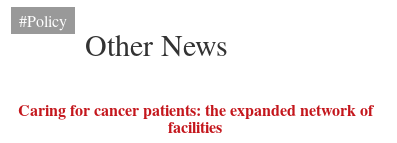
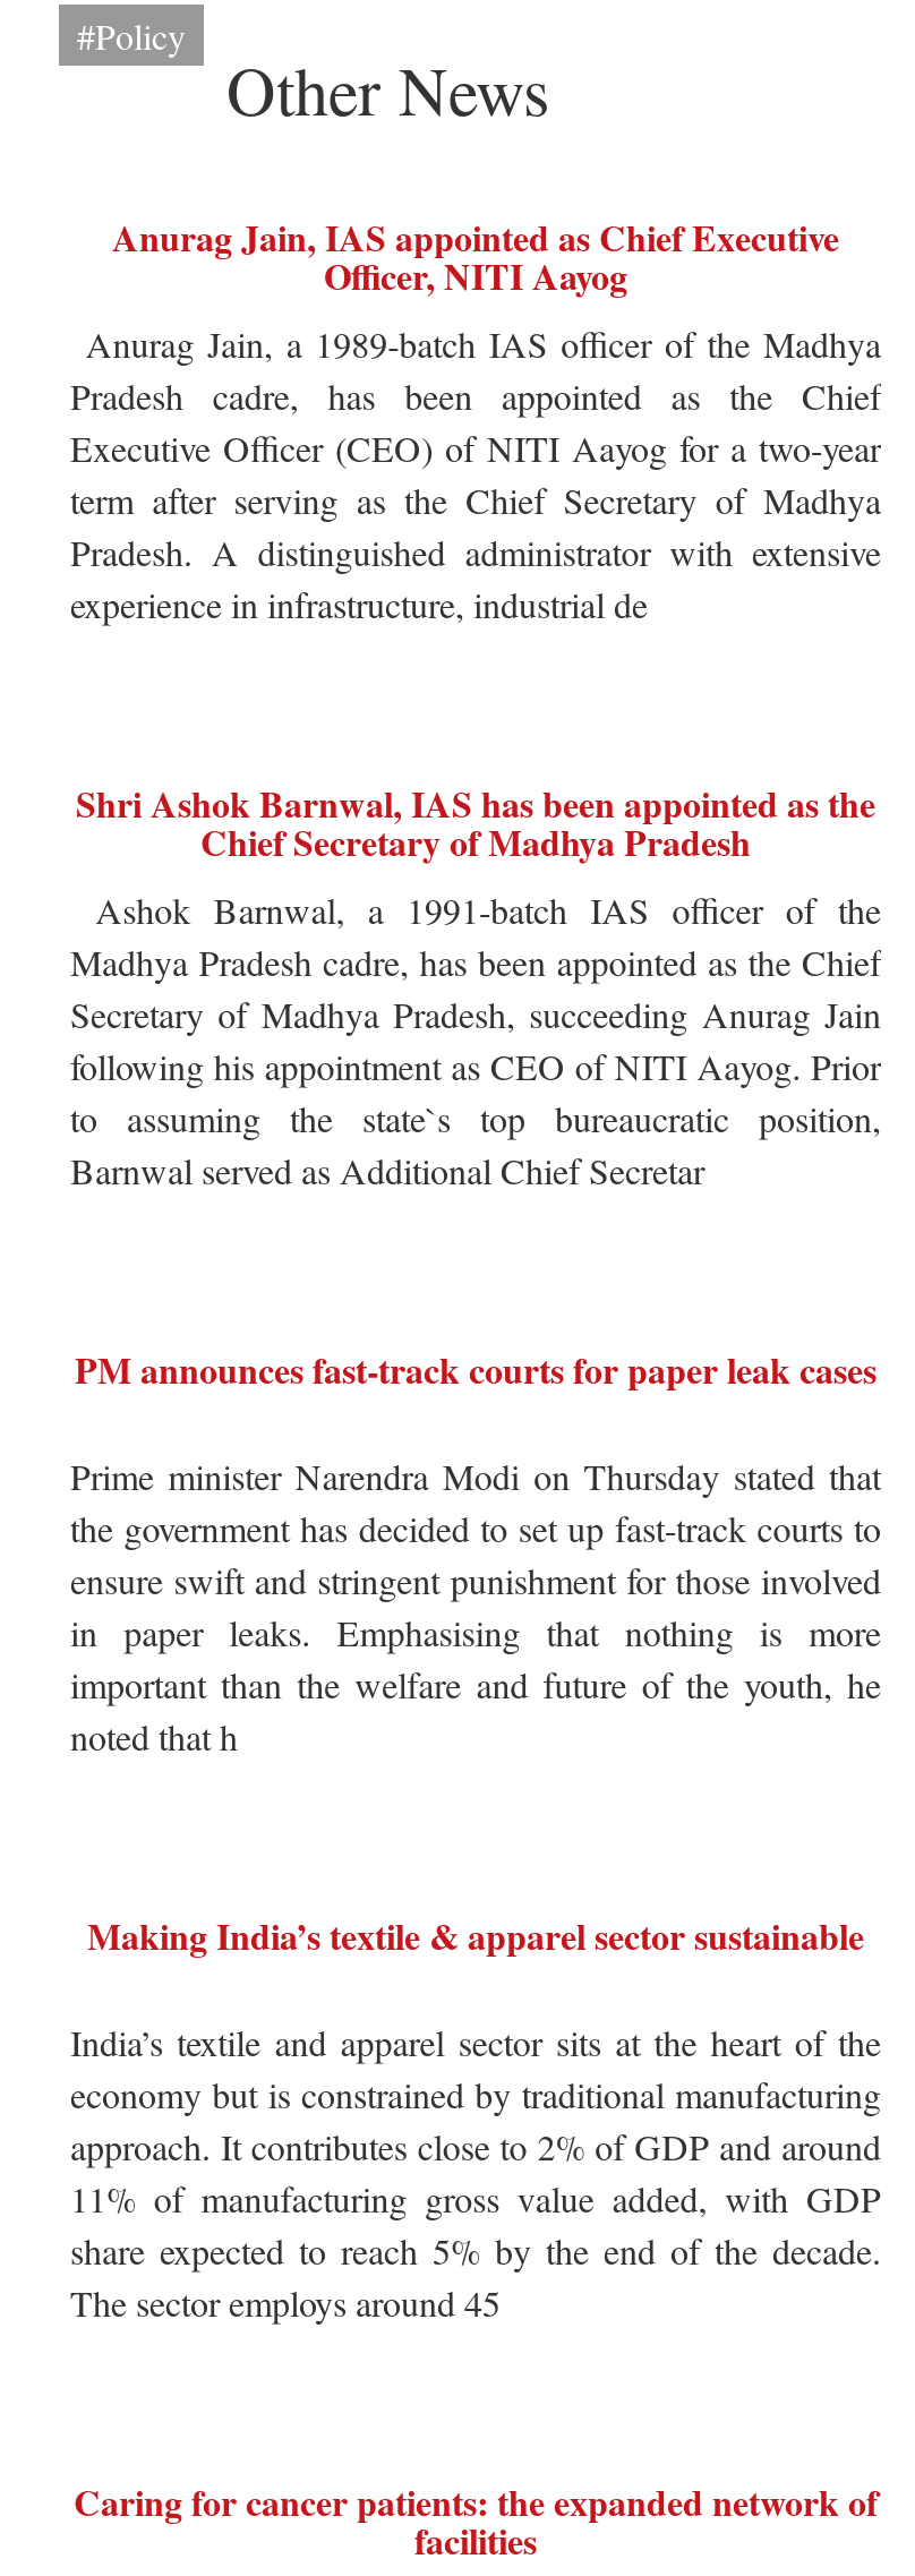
+ Anurag Jain, IAS appointed as Chief Executive
+ Officer, NITI Aayog
+ Anurag Jain, a 1989-batch IAS officer of the Madhya
+ Pradesh cadre, has been appointed as the Chief
+ Executive Officer (CEO) of NITI Aayog for a two-year
+ term after serving as the Chief Secretary of Madhya
+ Pradesh. A distinguished administrator with extensive
+ experience in infrastructure, industrial de

+ Shri Ashok Barnwal, IAS has been appointed as the
+ Chief Secretary of Madhya Pradesh
+ Ashok Barnwal, a 1991-batch IAS officer of the
+ Madhya Pradesh cadre, has been appointed as the Chief
+ Secretary of Madhya Pradesh, succeeding Anurag Jain
+ following his appointment as CEO of NITI Aayog. Prior
+ to assuming the state`s top bureaucratic position,
+ Barnwal served as Additional Chief Secretar

+ PM announces fast-track courts for paper leak cases
+ Prime minister Narendra Modi on Thursday stated that
+ the government has decided to set up fast-track courts to
+ ensure swift and stringent punishment for those involved
+ in paper leaks. Emphasising that nothing is more
+ important than the welfare and future of the youth, he
+ noted that h

+ Making India’s textile & apparel sector sustainable
+ India’s textile and apparel sector sits at the heart of the
+ economy but is constrained by traditional manufacturing
+ approach. It contributes close to 2% of GDP and around
+ 11% of manufacturing gross value added, with GDP
+ share expected to reach 5% by the end of the decade.
+ The sector employs around 45
